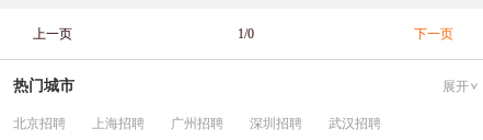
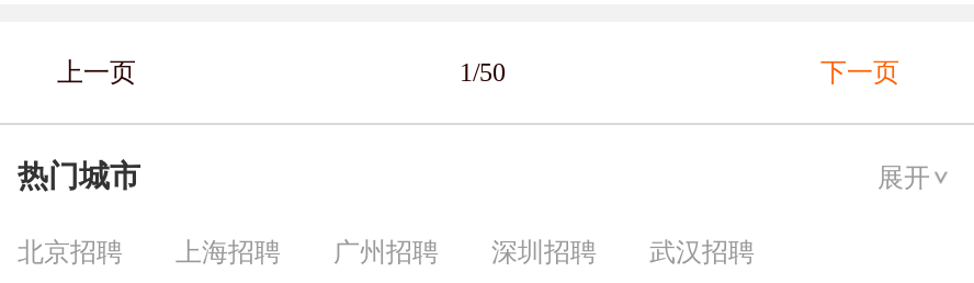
- 1/0
+ 1/50
